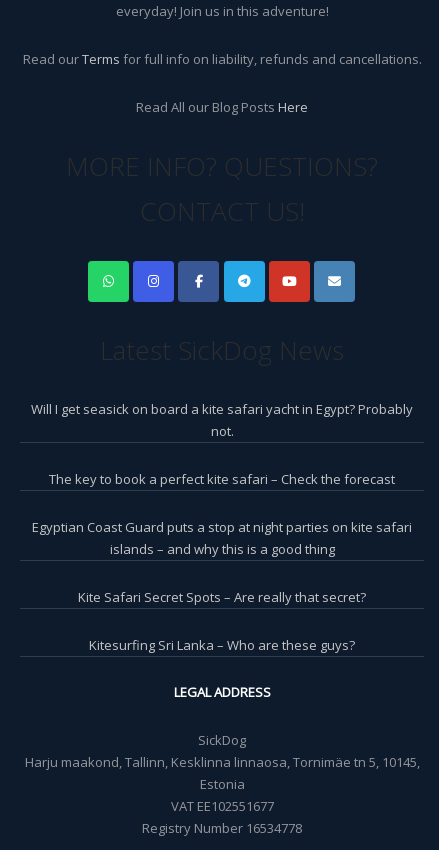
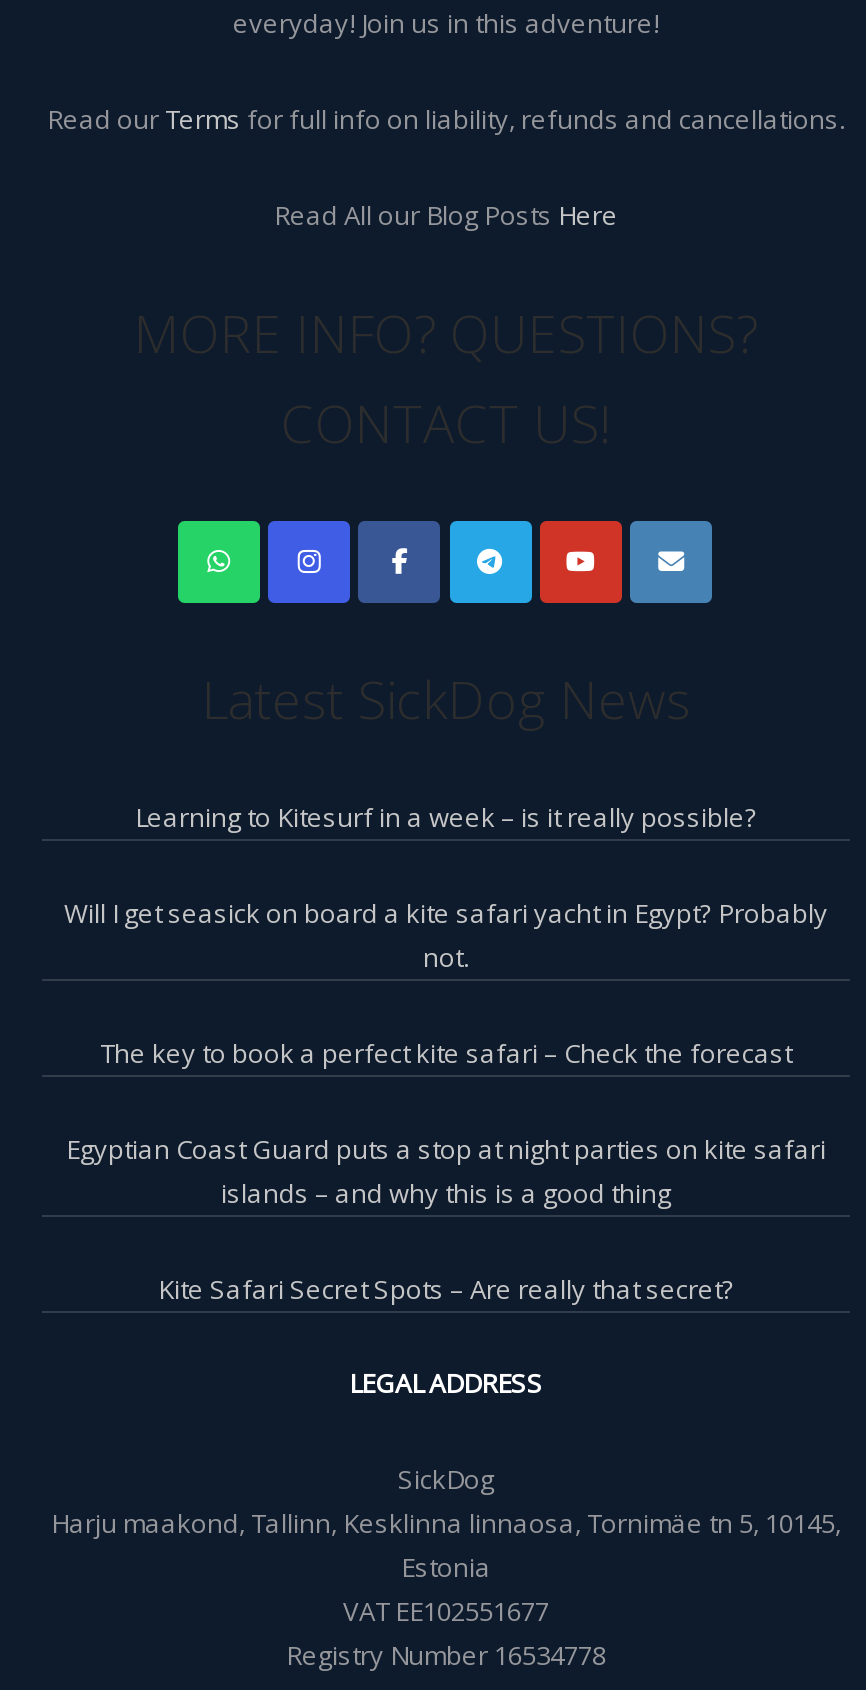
+ Learning to Kitesurf in a week – is it really possible?

moved down: Will I get seasick on board a kite safari yacht in Egypt? Probably | not. | The key to book a perfect kite safari – Check the forecast | Egyptian Coast Guard puts a stop at night parties on kite safari | islands – and why this is a good thing | Kite Safari Secret Spots – Are really that secret?

- Kitesurfing Sri Lanka – Who are these guys?
